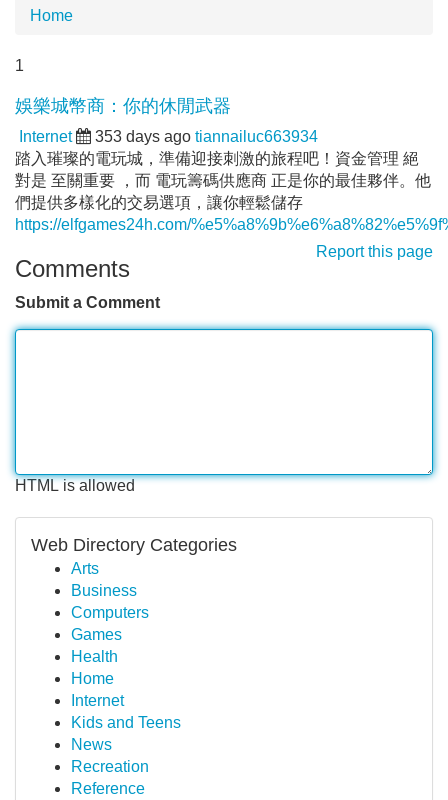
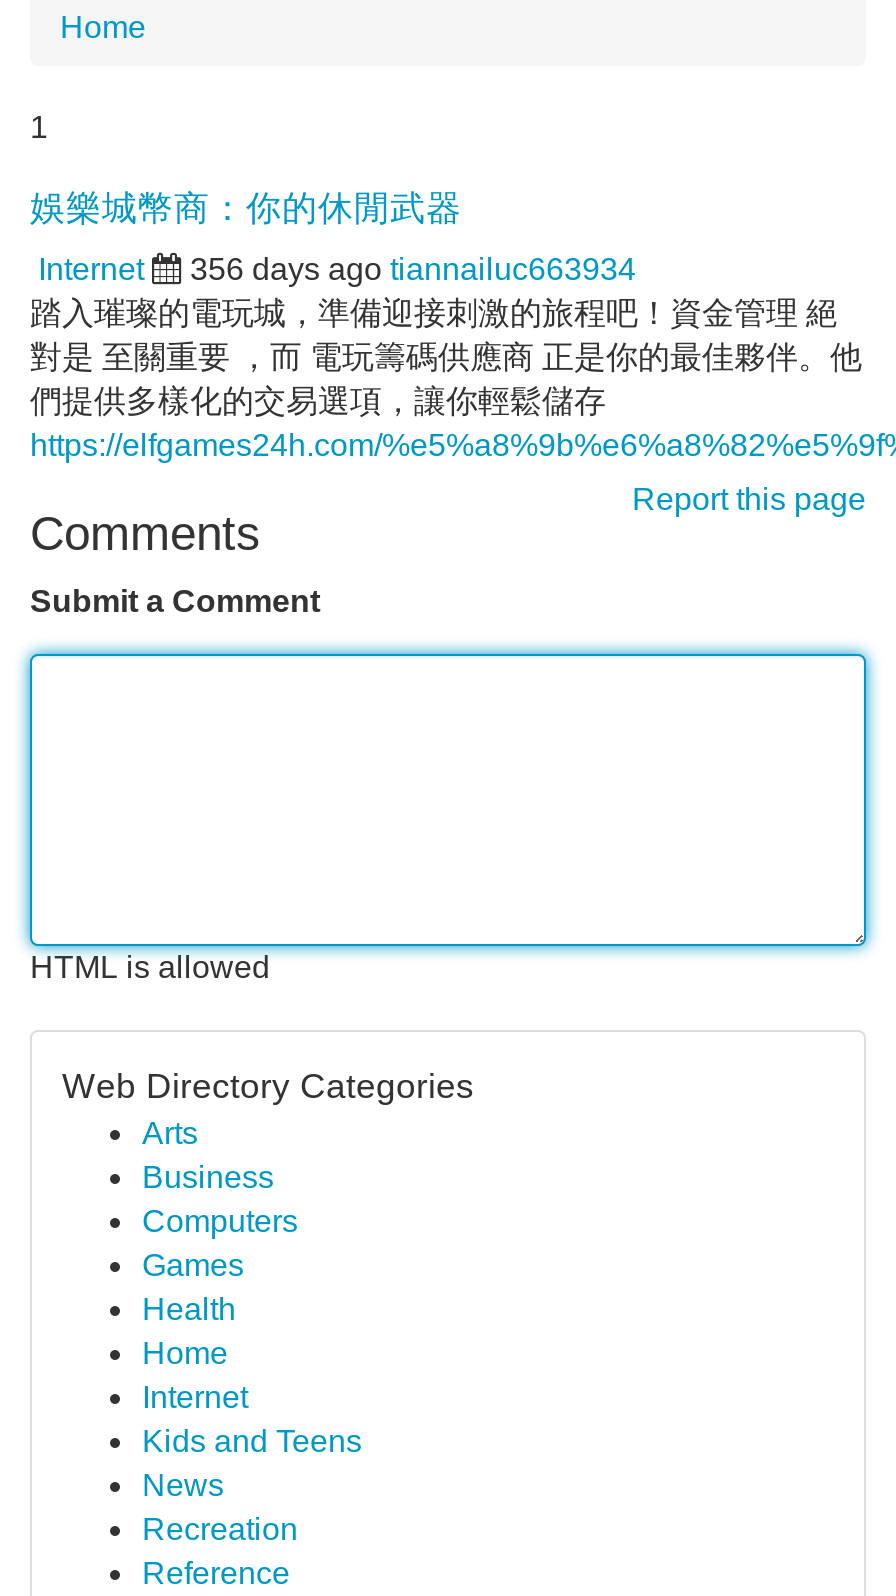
- 353 days ago tiannailuc663934
+ 356 days ago tiannailuc663934
